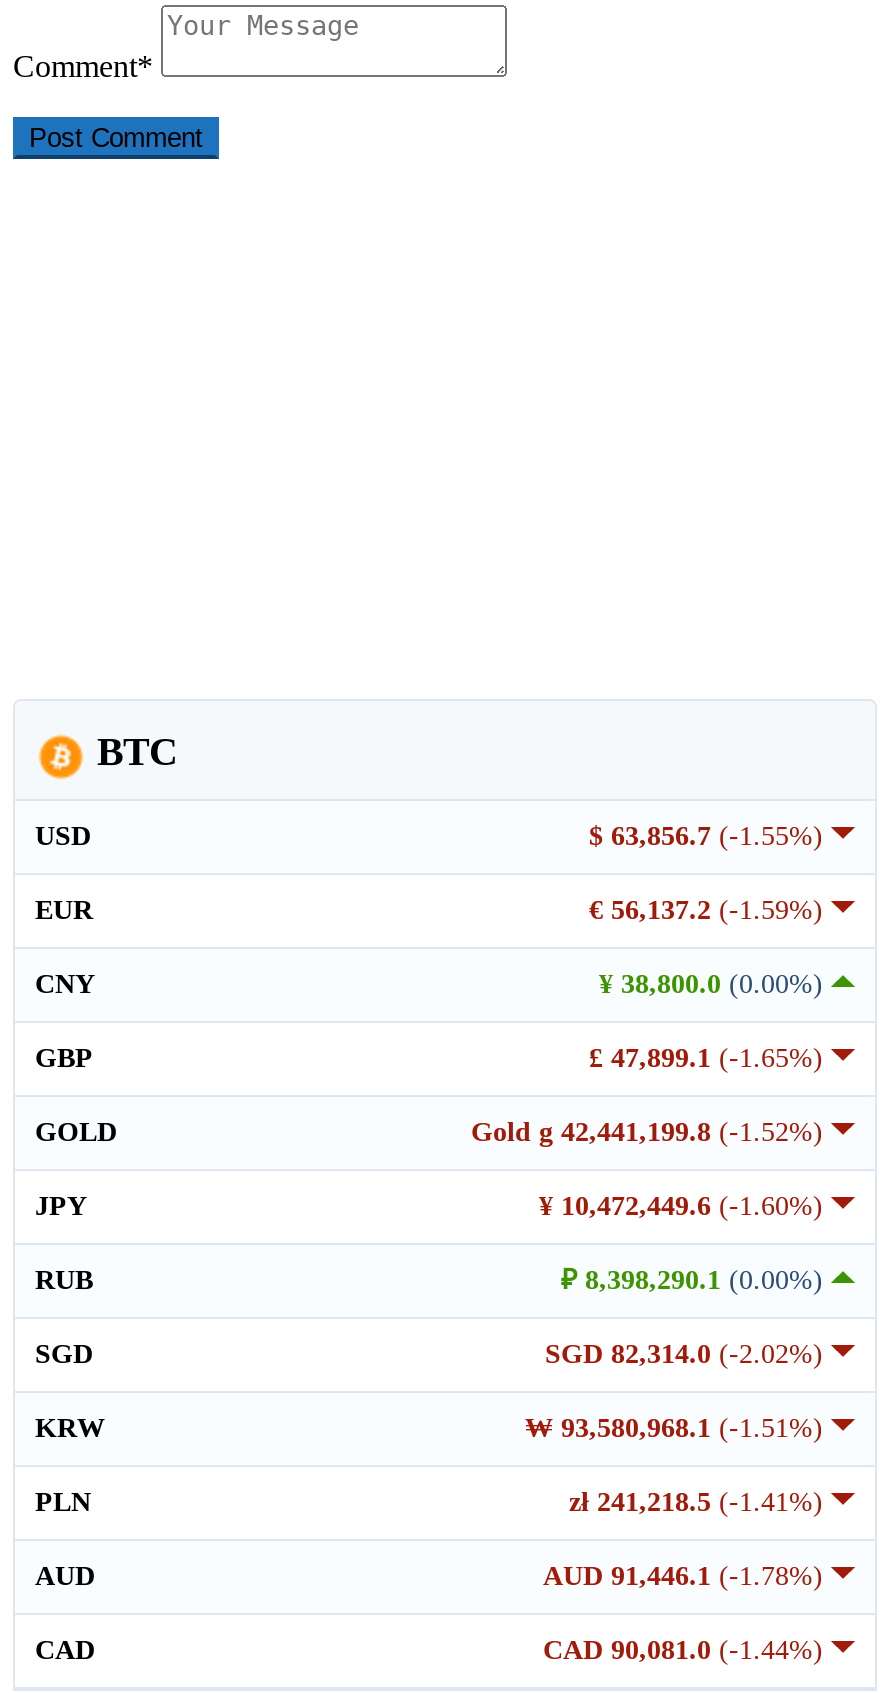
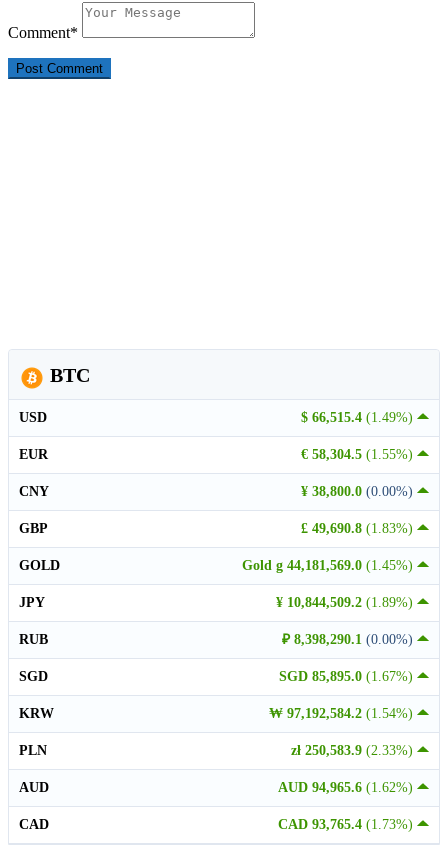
- $ 63,856.7 (-1.55%)
+ $ 66,515.4 (1.49%)

- € 56,137.2 (-1.59%)
+ € 58,304.5 (1.55%)

- £ 47,899.1 (-1.65%)
+ £ 49,690.8 (1.83%)

- Gold g 42,441,199.8 (-1.52%)
+ Gold g 44,181,569.0 (1.45%)

- ¥ 10,472,449.6 (-1.60%)
+ ¥ 10,844,509.2 (1.89%)

- SGD 82,314.0 (-2.02%)
+ SGD 85,895.0 (1.67%)

- ₩ 93,580,968.1 (-1.51%)
+ ₩ 97,192,584.2 (1.54%)

- zł 241,218.5 (-1.41%)
+ zł 250,583.9 (2.33%)

- AUD 91,446.1 (-1.78%)
+ AUD 94,965.6 (1.62%)

- CAD 90,081.0 (-1.44%)
+ CAD 93,765.4 (1.73%)
